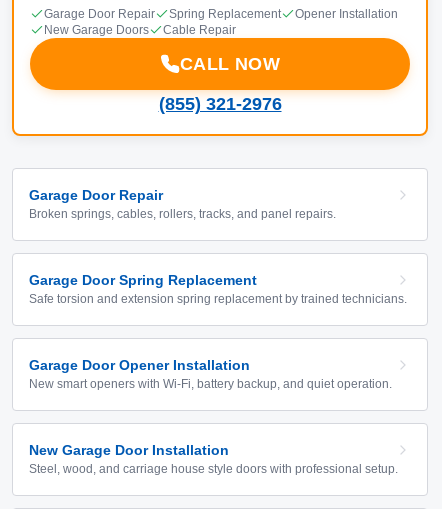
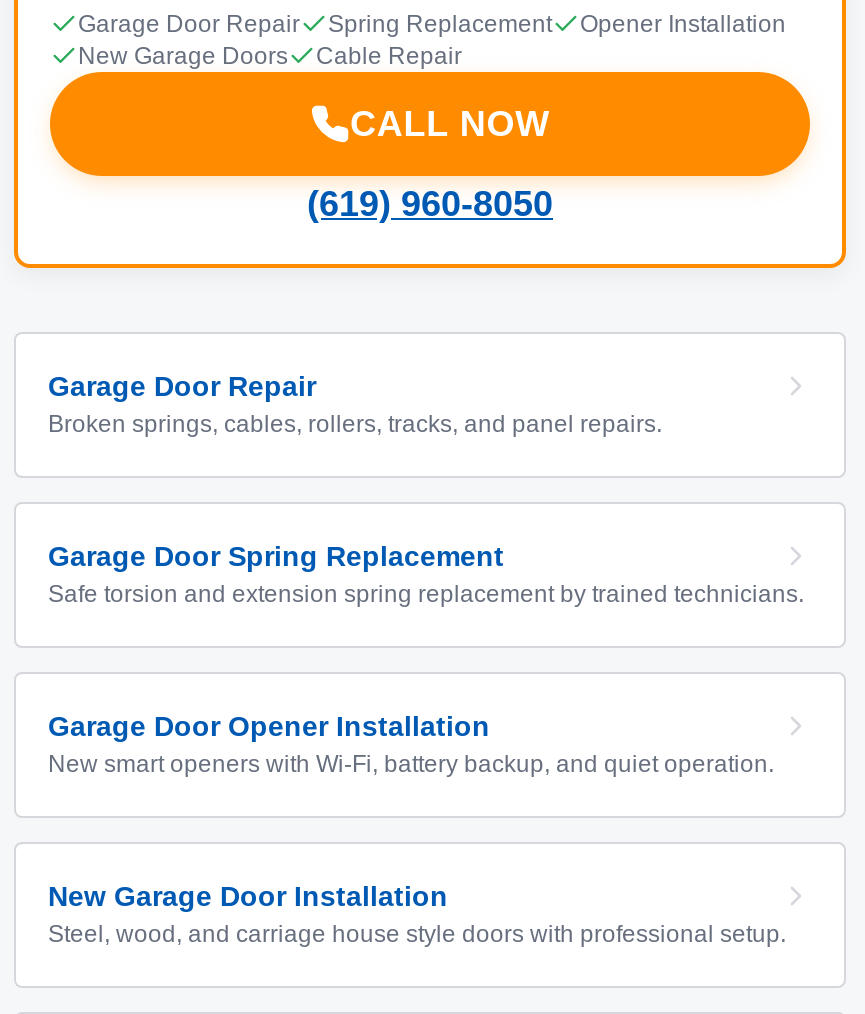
- (855) 321-2976
+ (619) 960-8050
